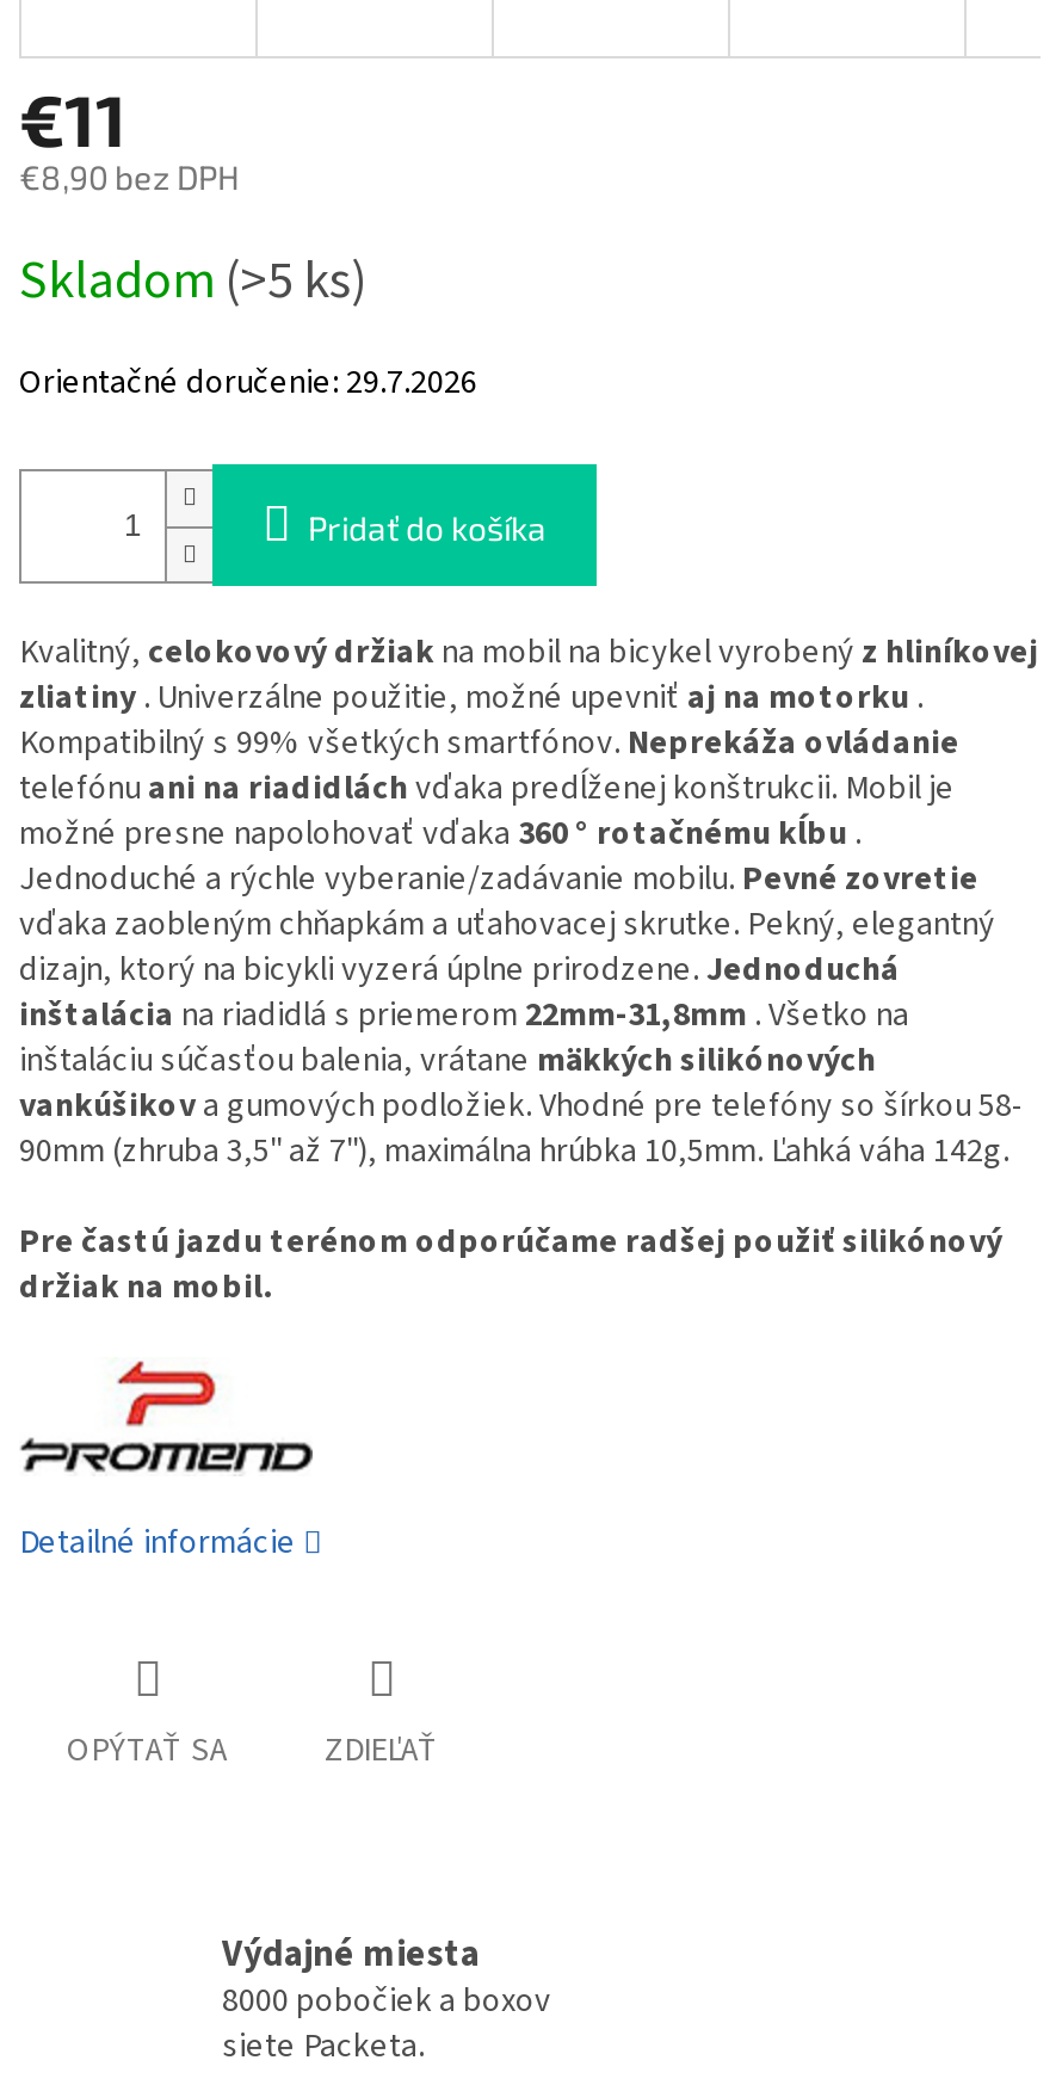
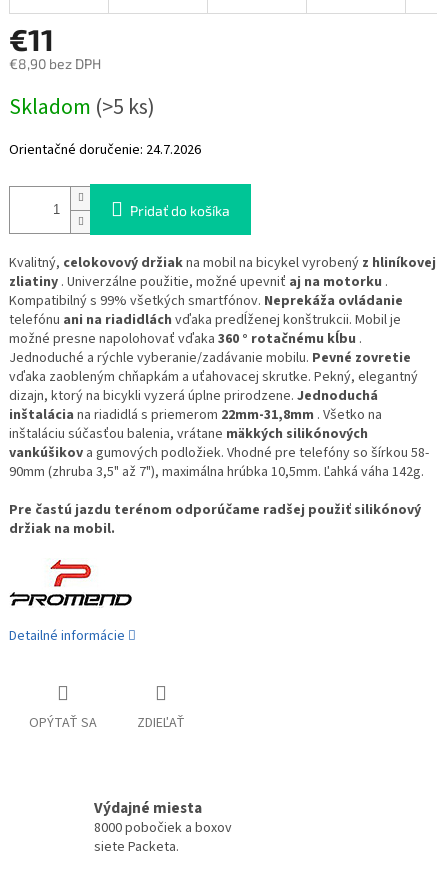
- Orientačné doručenie: 29.7.2026
+ Orientačné doručenie: 24.7.2026
